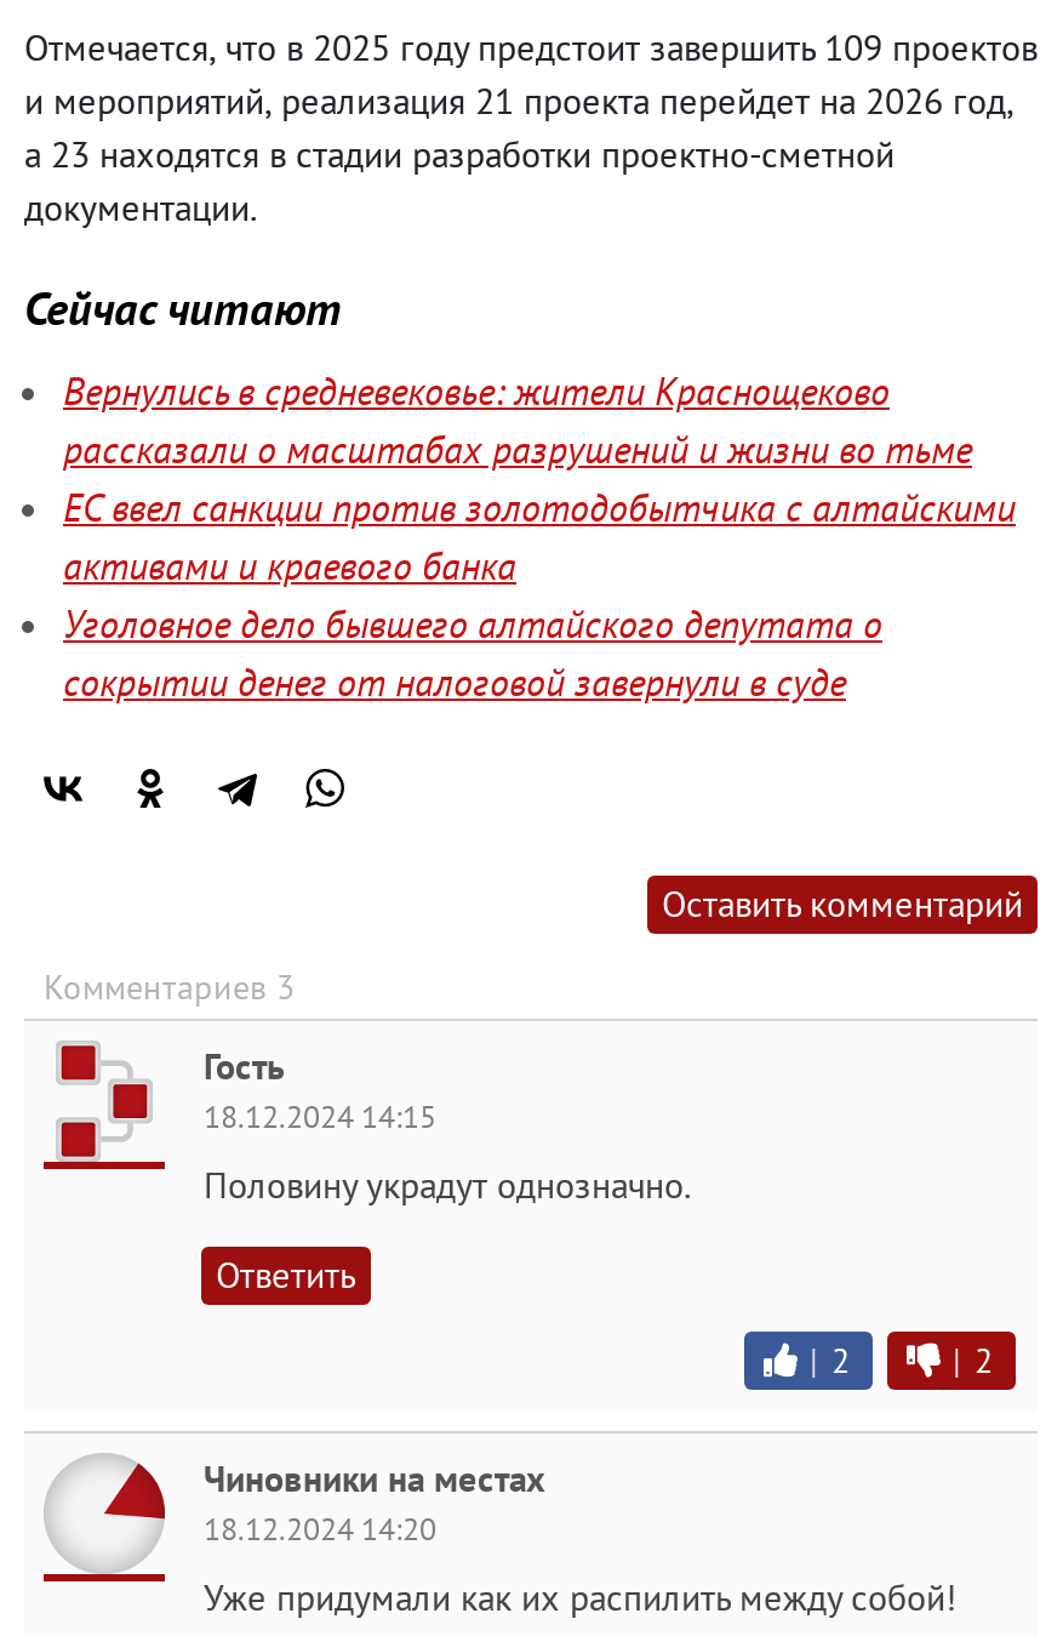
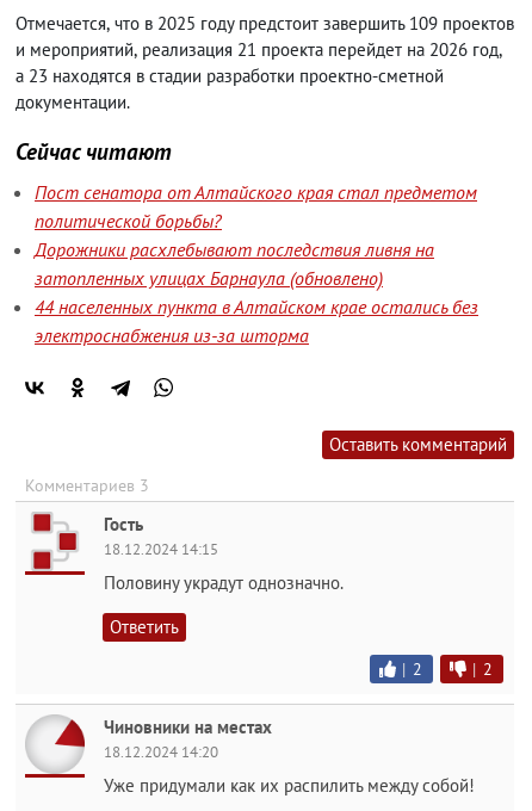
- Вернулись в средневековье: жители Краснощеково
- рассказали о масштабах разрушений и жизни во тьме
- ЕС ввел санкции против золотодобытчика с алтайскими
- активами и краевого банка
- Уголовное дело бывшего алтайского депутата о
- сокрытии денег от налоговой завернули в суде
+ Пост сенатора от Алтайского края стал предметом
+ политической борьбы?
+ Дорожники расхлебывают последствия ливня на
+ затопленных улицах Барнаула (обновлено)
+ 44 населенных пункта в Алтайском крае остались без
+ электроснабжения из-за шторма
